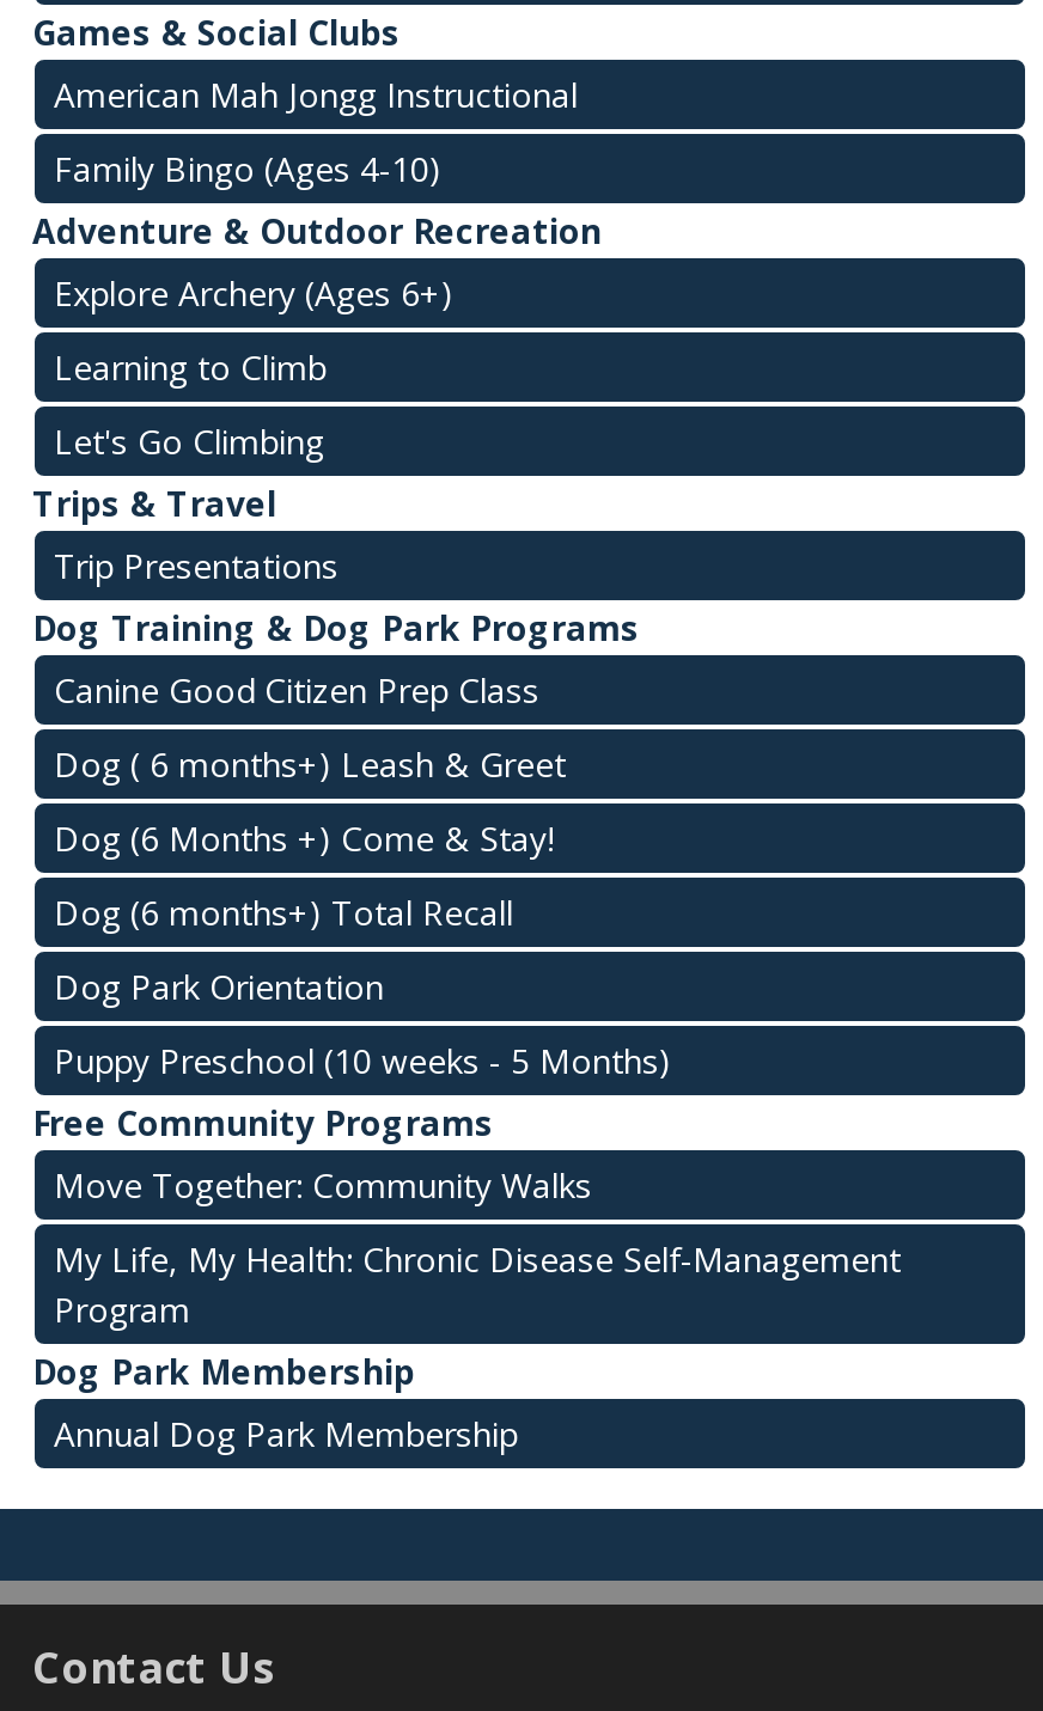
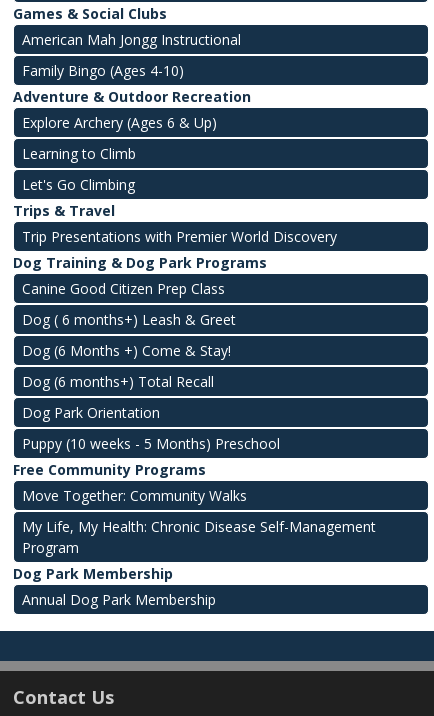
- Explore Archery (Ages 6+)
+ Explore Archery (Ages 6 & Up)

- Trip Presentations
+ Trip Presentations with Premier World Discovery

- Puppy Preschool (10 weeks - 5 Months)
+ Puppy (10 weeks - 5 Months) Preschool
